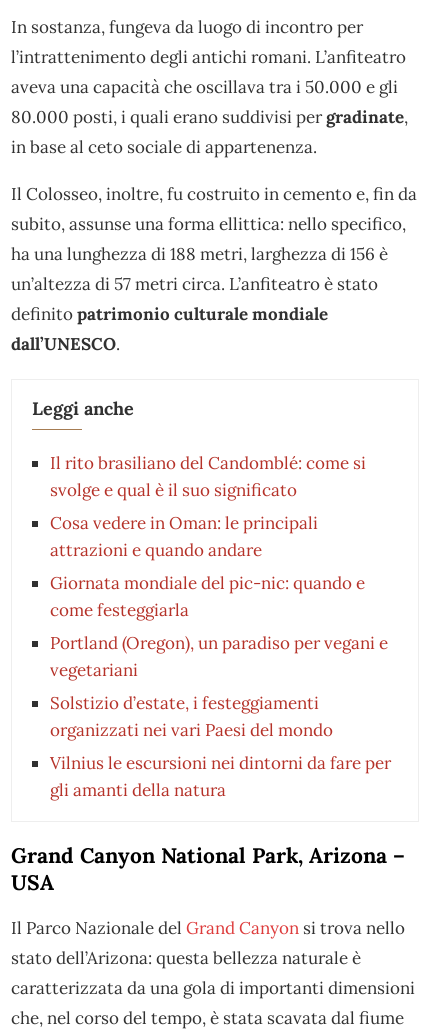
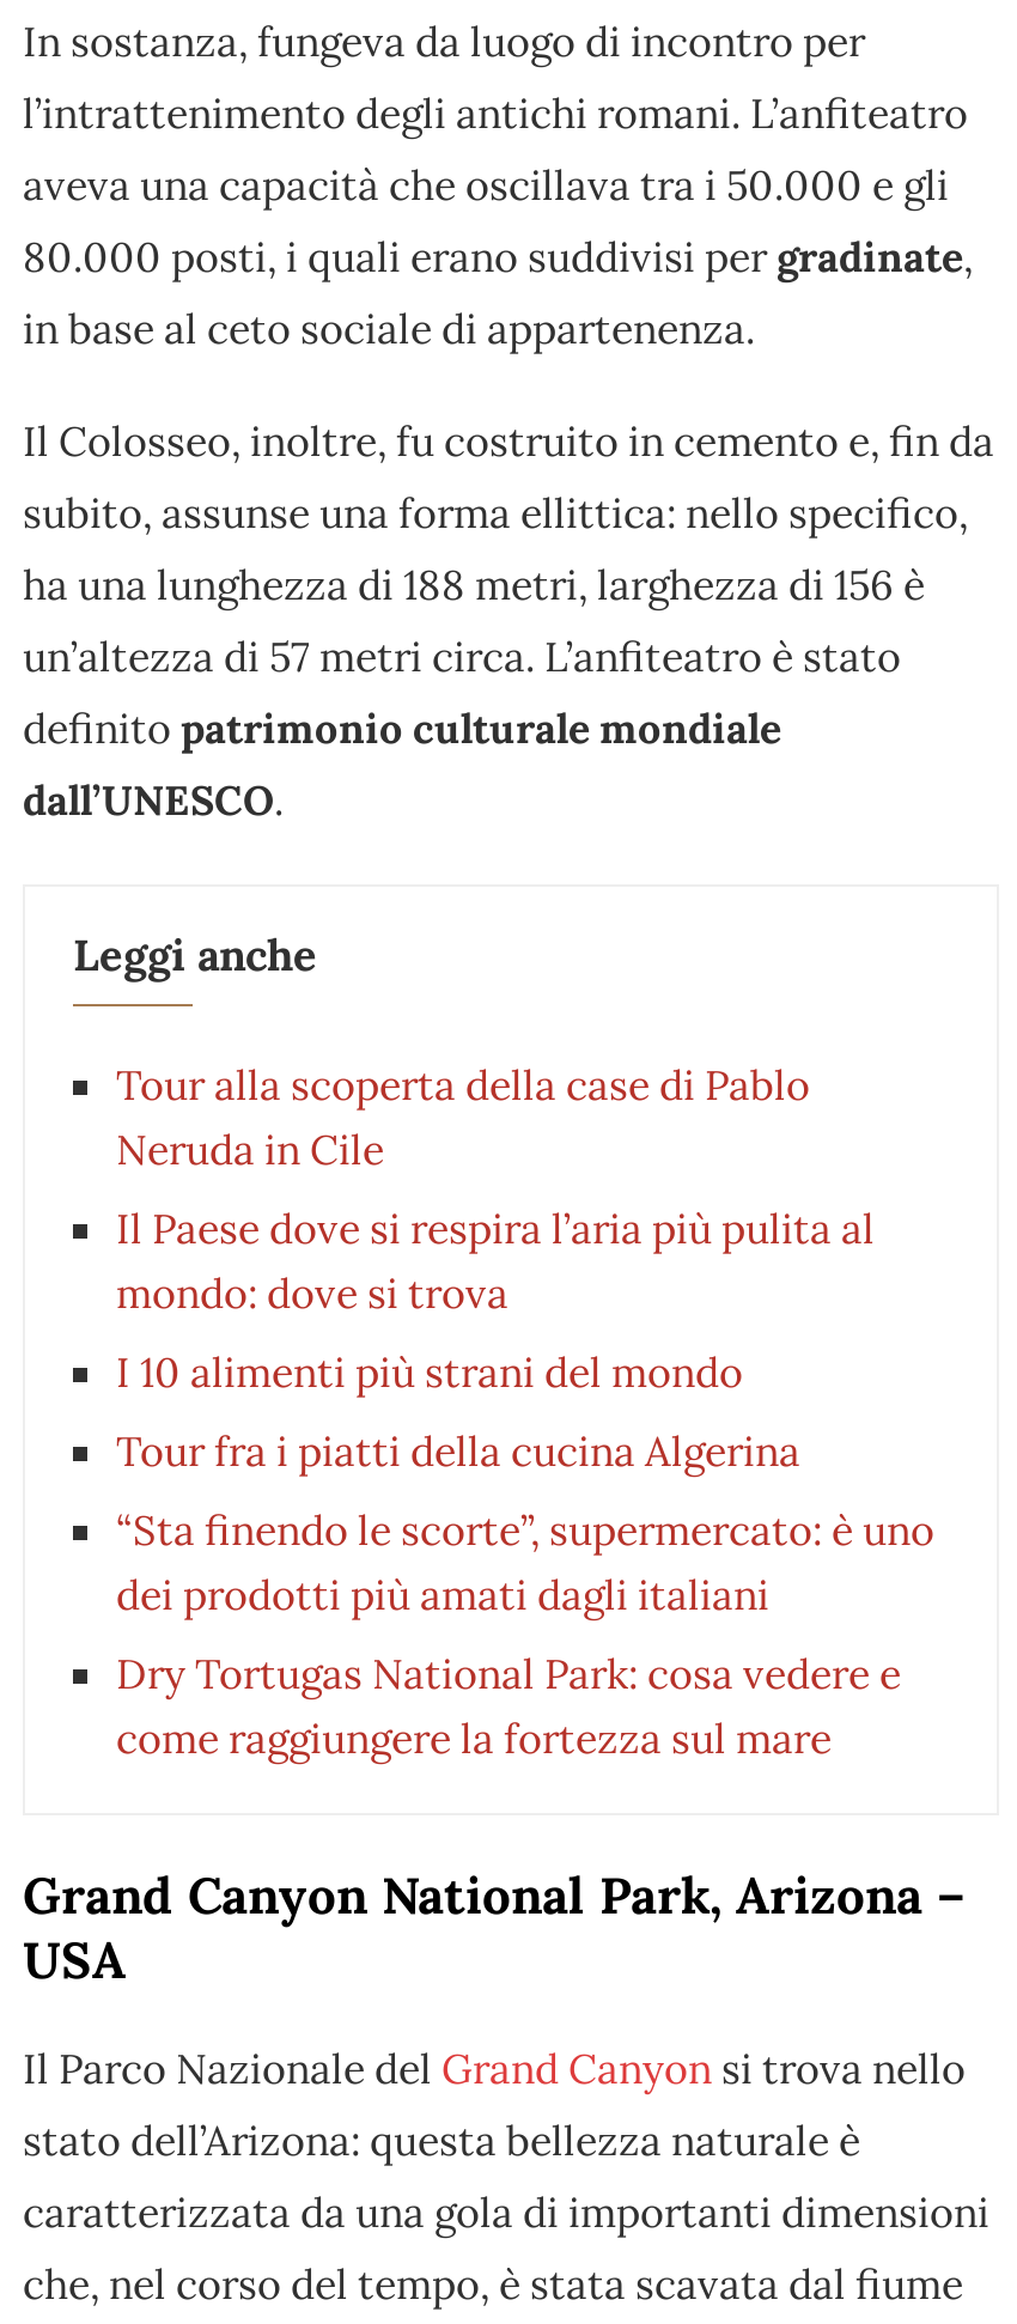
- Il rito brasiliano del Candomblé: come si
- svolge e qual è il suo significato
+ Tour alla scoperta della case di Pablo
+ Neruda in Cile

- Cosa vedere in Oman: le principali
- attrazioni e quando andare
+ Il Paese dove si respira l’aria più pulita al
+ mondo: dove si trova

- Giornata mondiale del pic-nic: quando e
- come festeggiarla
+ I 10 alimenti più strani del mondo

- Portland (Oregon), un paradiso per vegani e
- vegetariani
+ Tour fra i piatti della cucina Algerina

- Solstizio d’estate, i festeggiamenti
- organizzati nei vari Paesi del mondo
+ “Sta finendo le scorte”, supermercato: è uno
+ dei prodotti più amati dagli italiani

- Vilnius le escursioni nei dintorni da fare per
- gli amanti della natura
+ Dry Tortugas National Park: cosa vedere e
+ come raggiungere la fortezza sul mare
